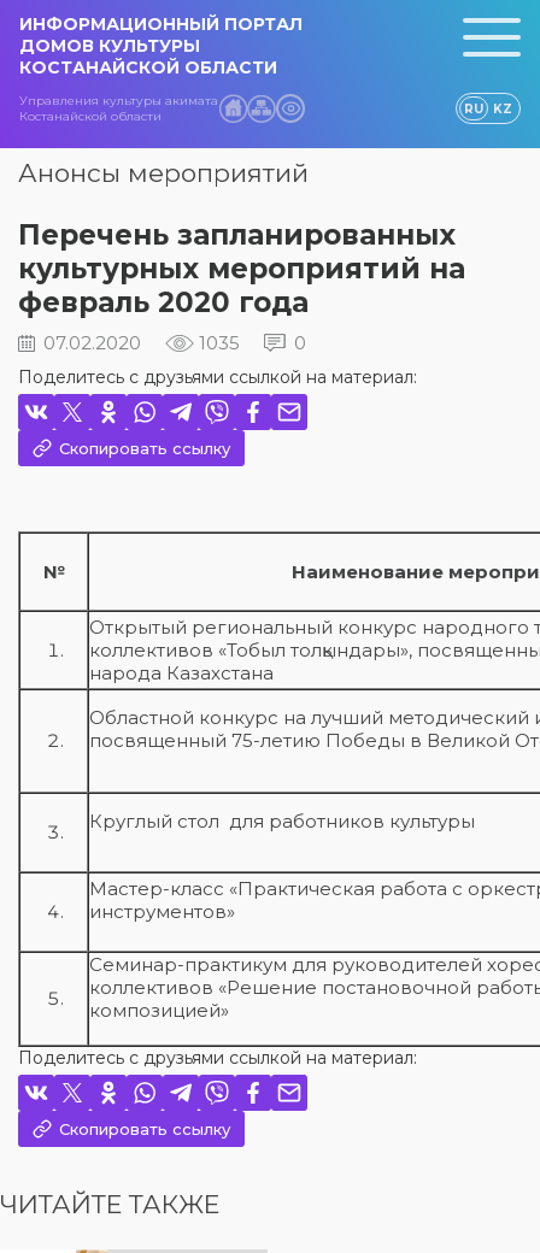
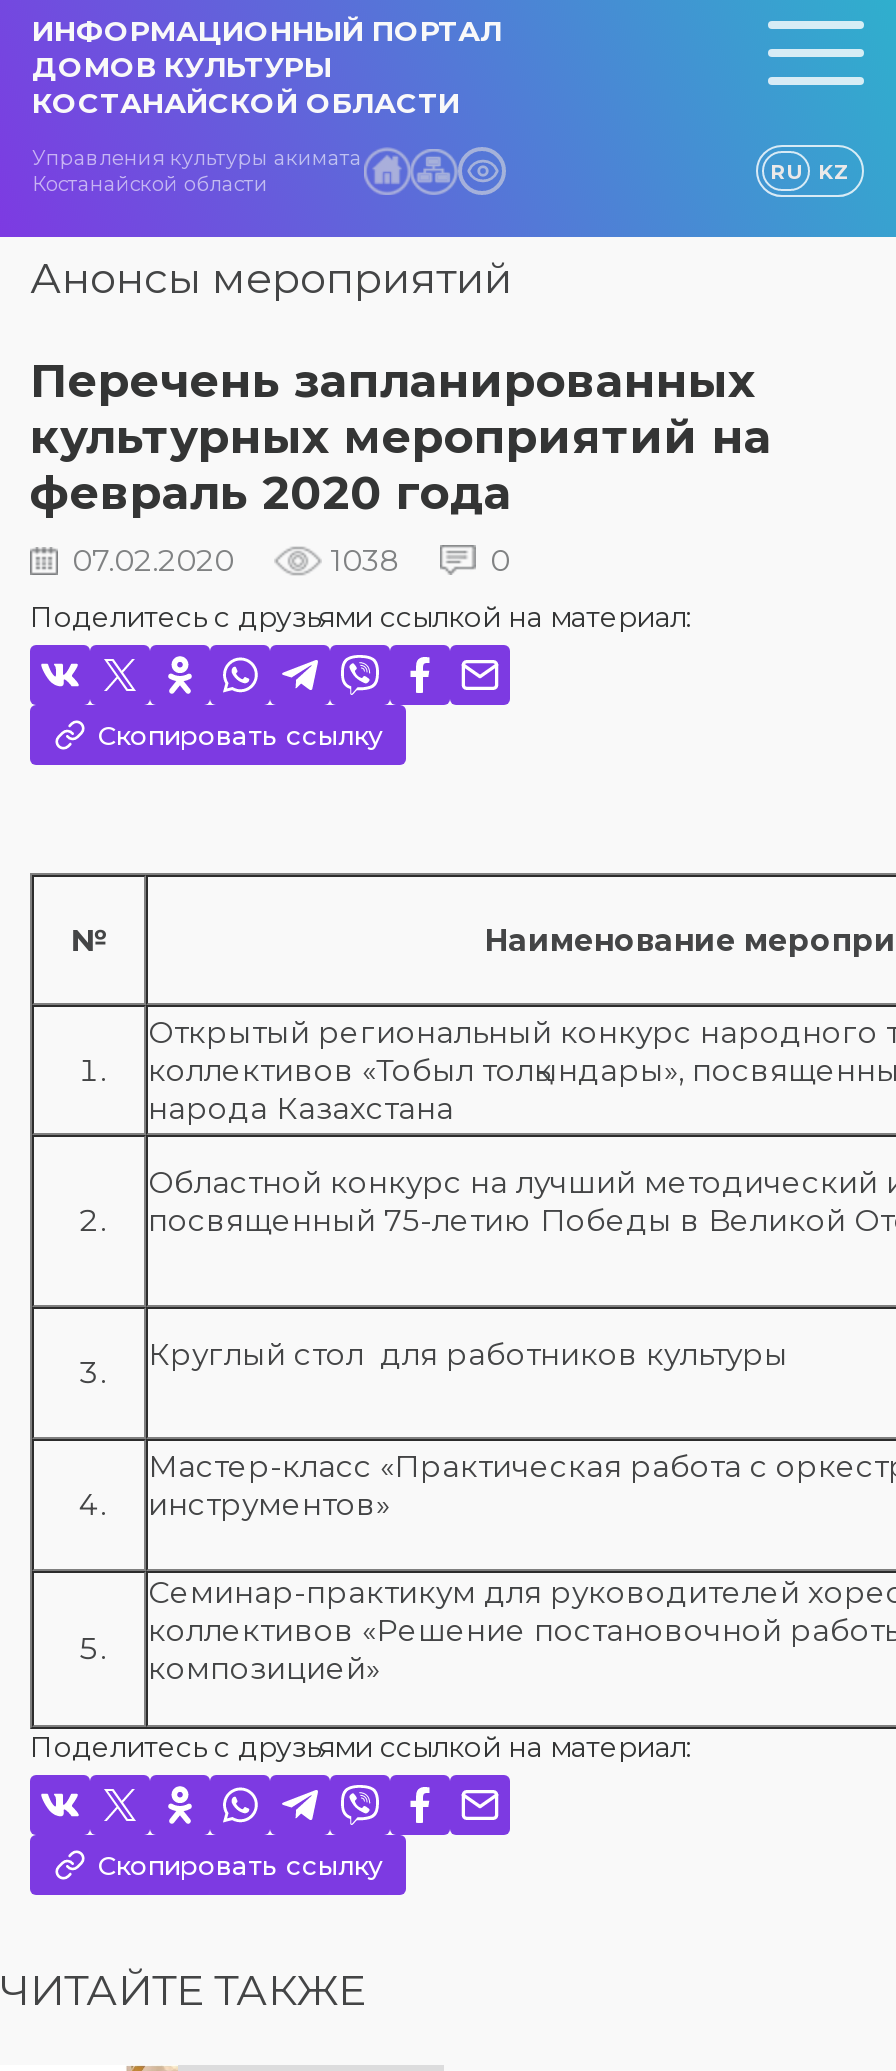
- 1035
+ 1038
